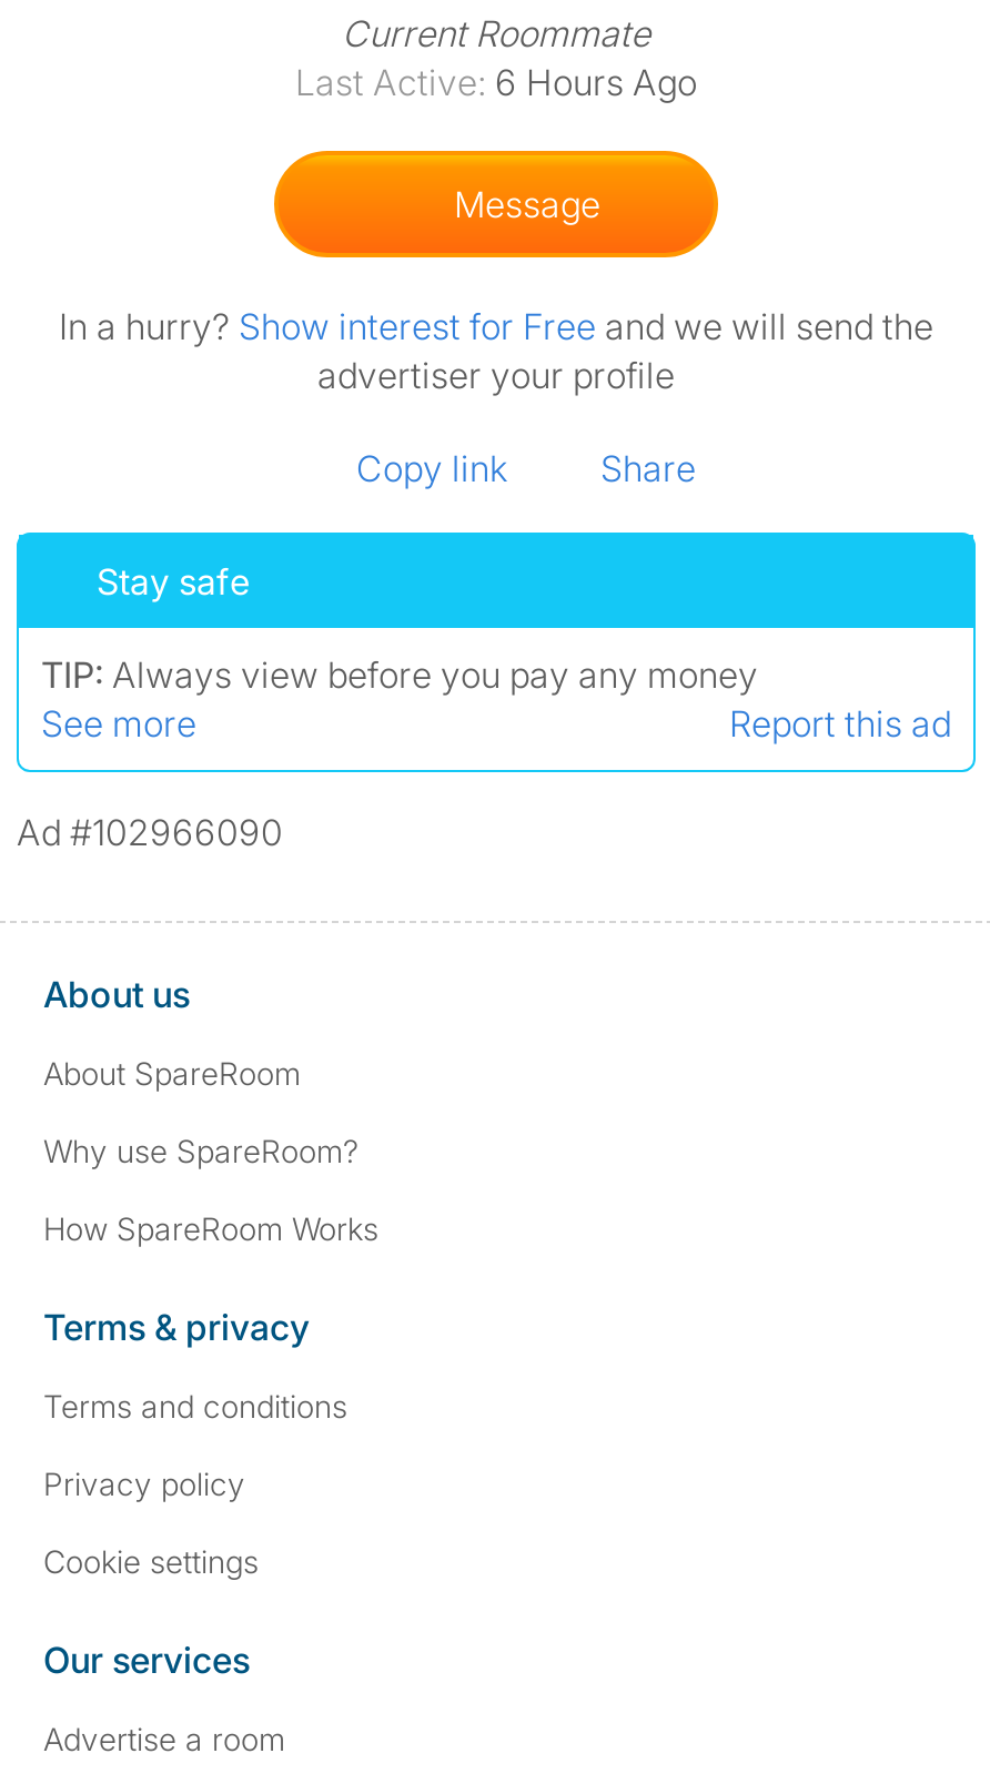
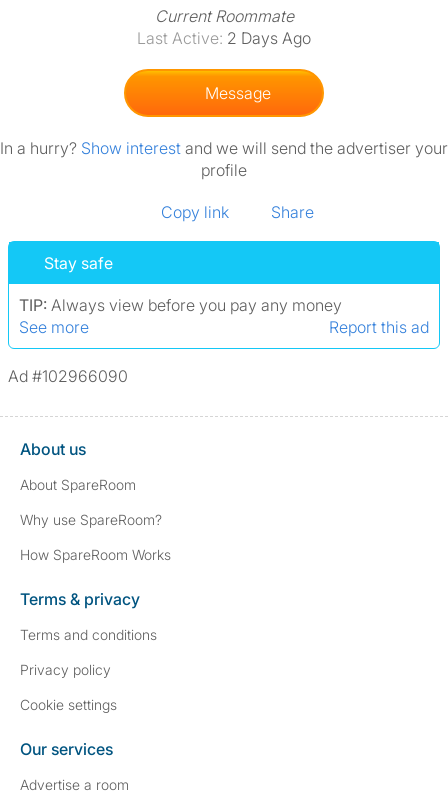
- Last Active: 6 Hours Ago
+ Last Active: 2 Days Ago

- In a hurry? Show interest for Free and we will send the
- advertiser your profile
+ In a hurry? Show interest and we will send the advertiser your
+ profile
